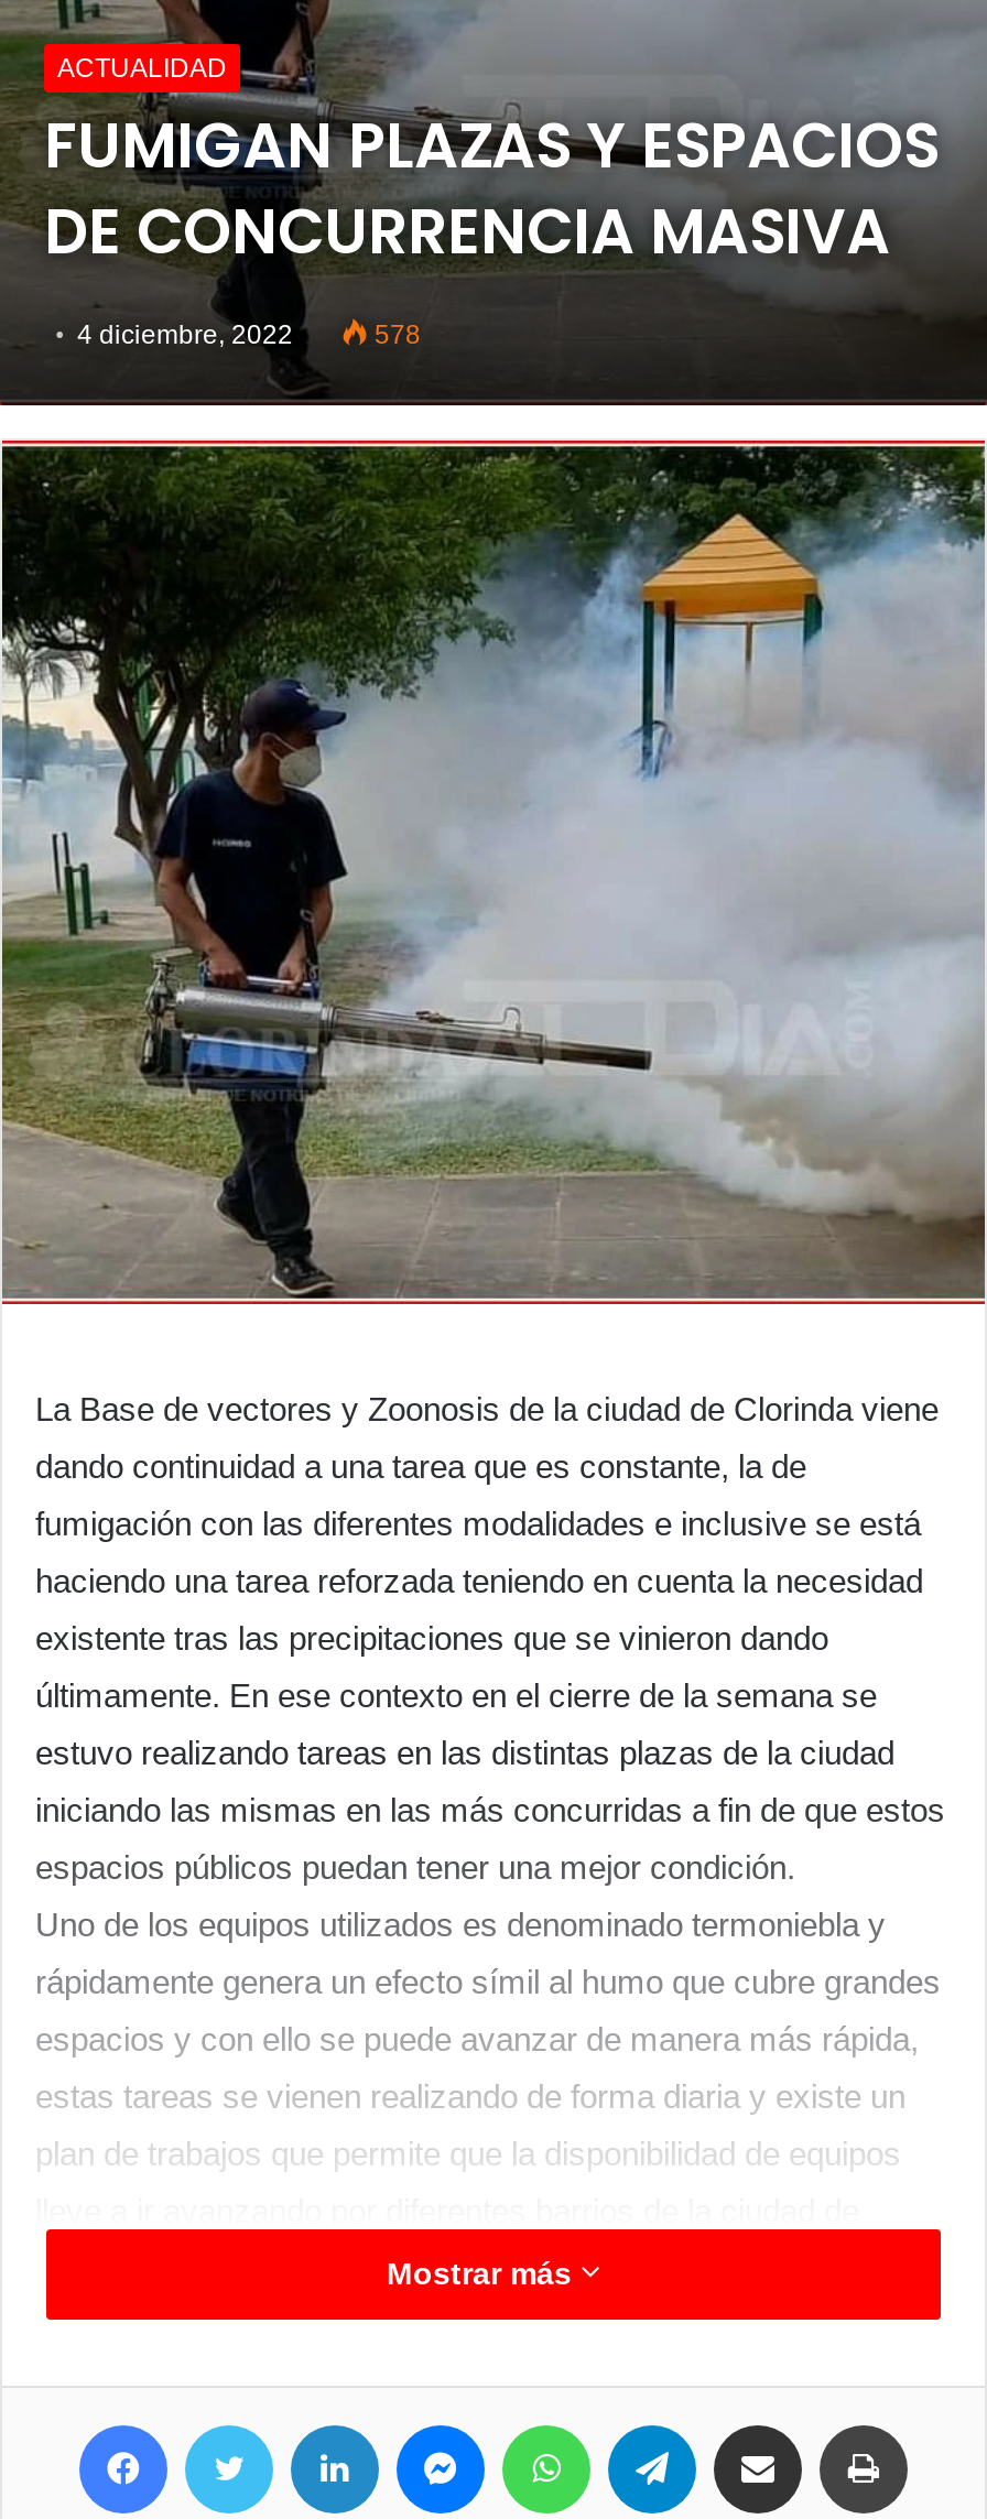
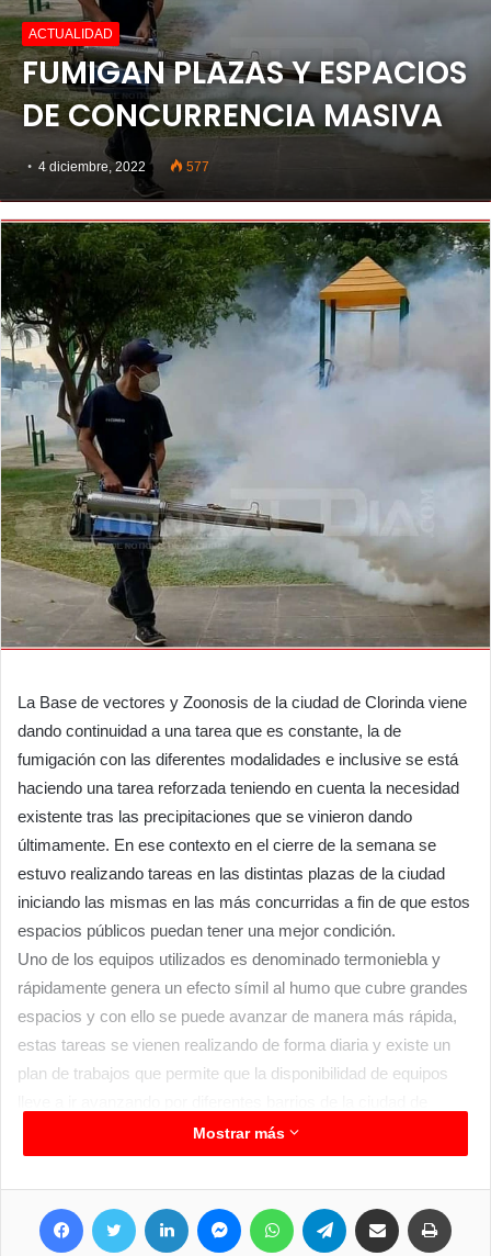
- 578
+ 577
